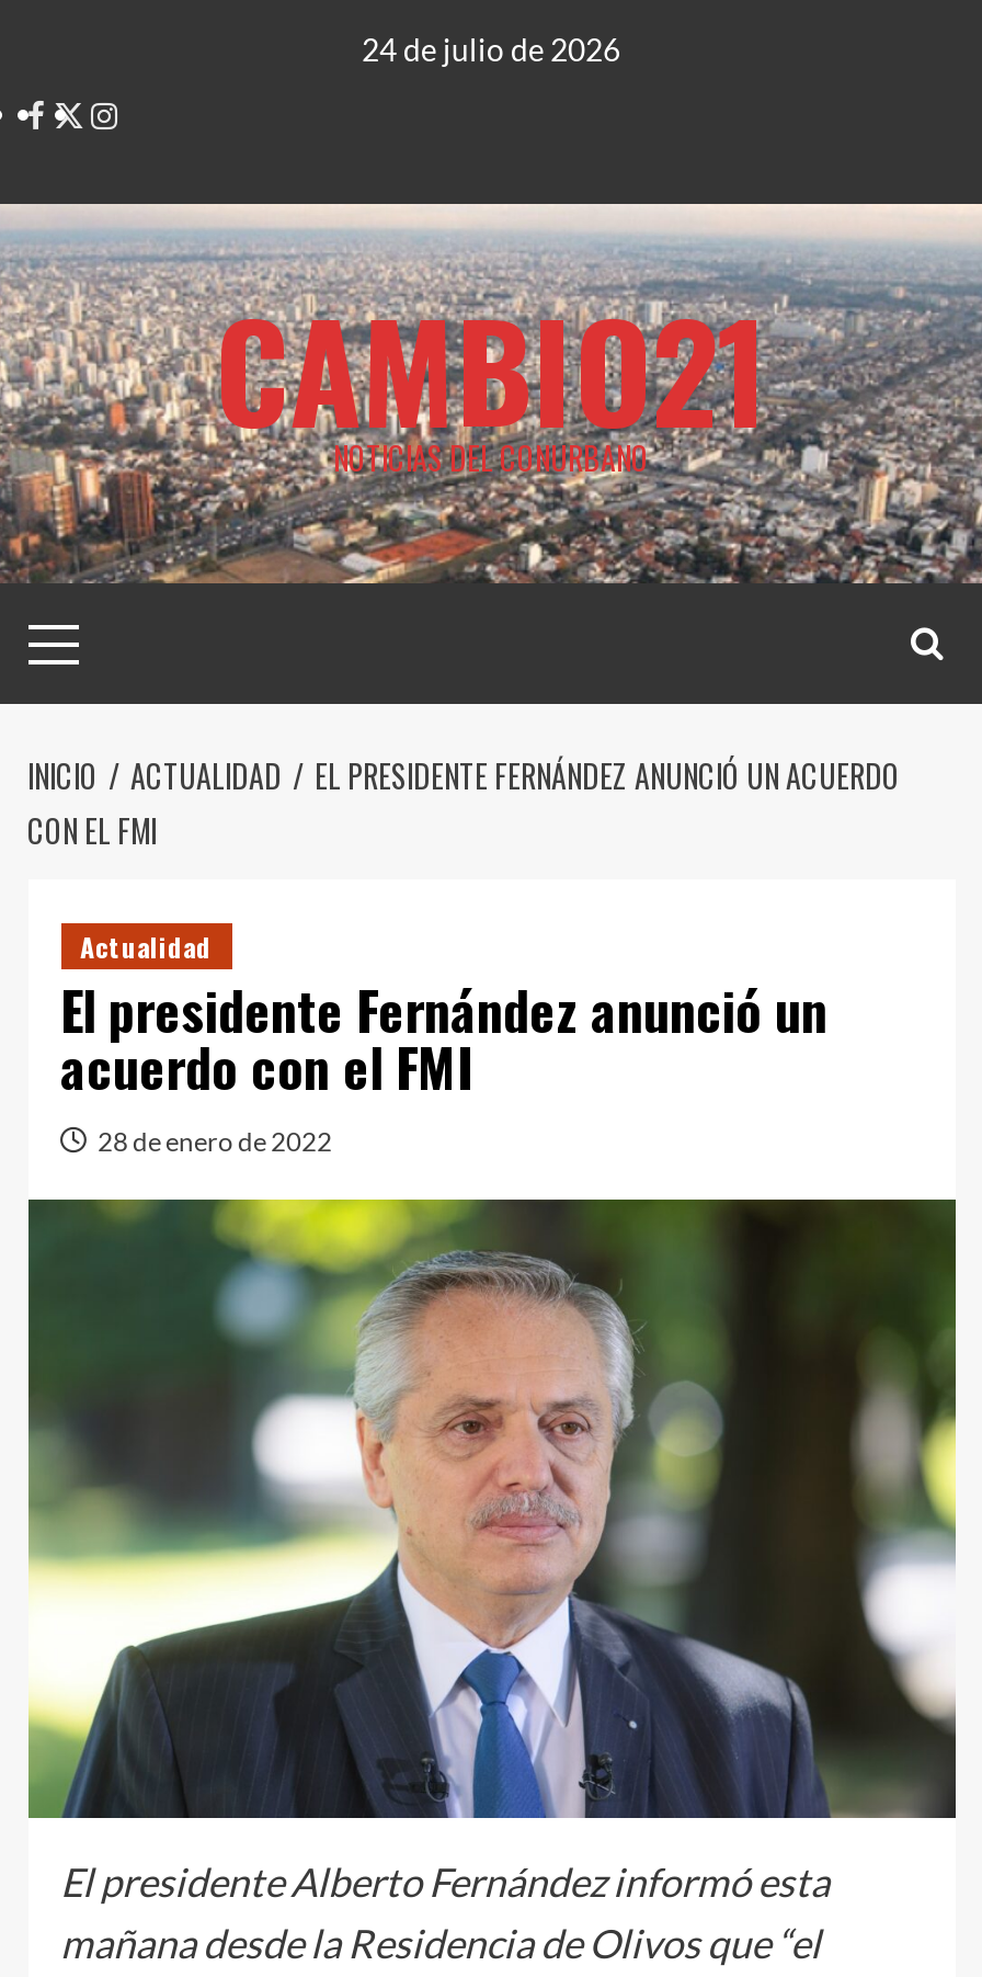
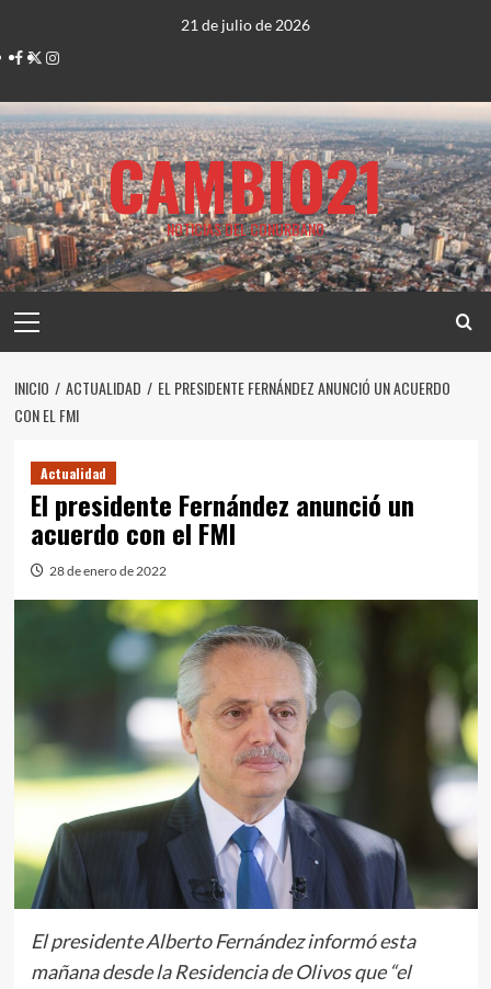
- 24 de julio de 2026
+ 21 de julio de 2026
